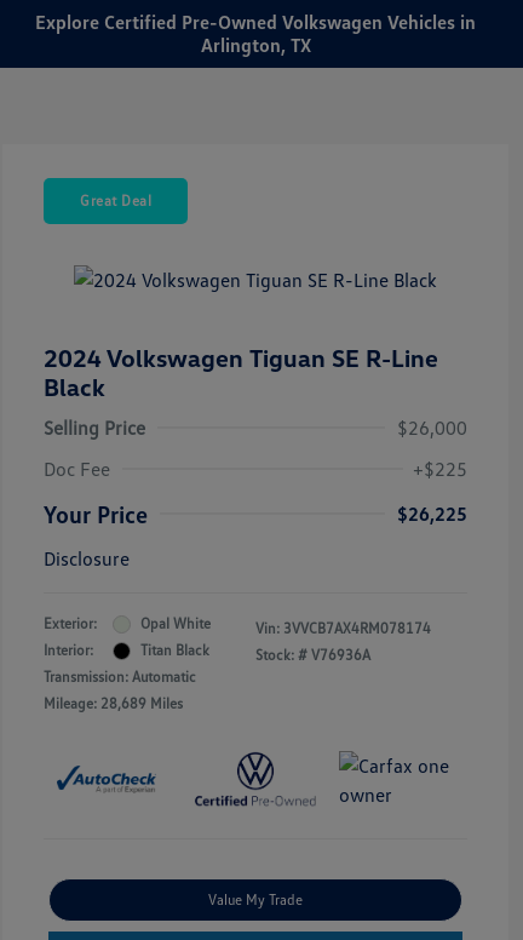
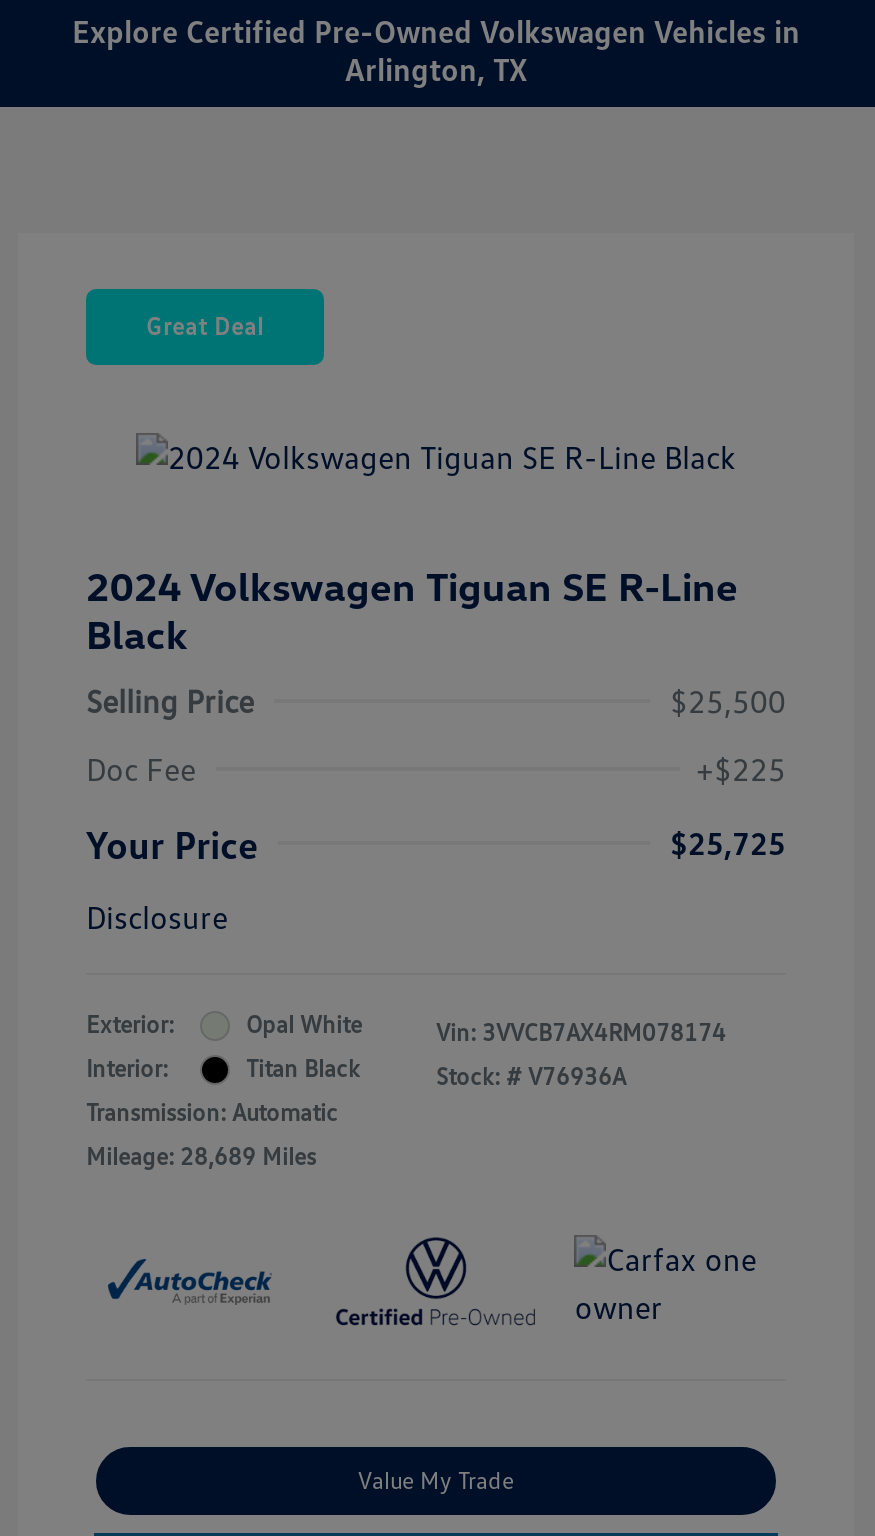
- $26,000
+ $25,500

- $26,225
+ $25,725
